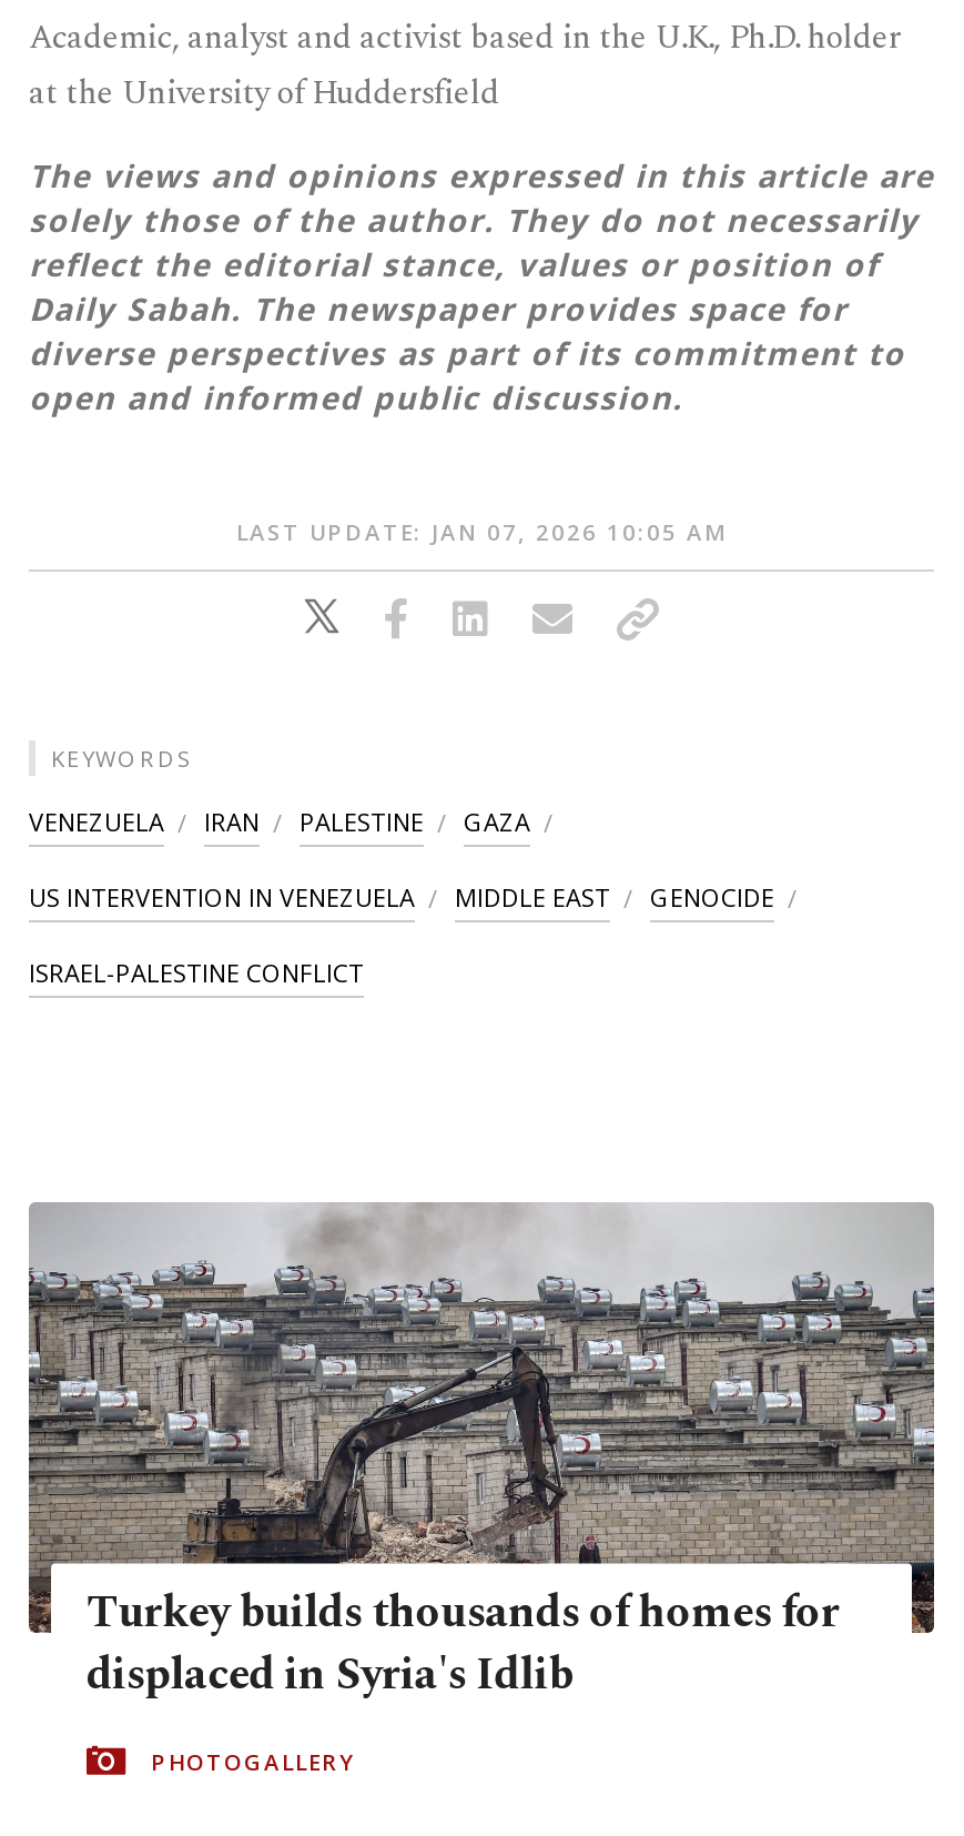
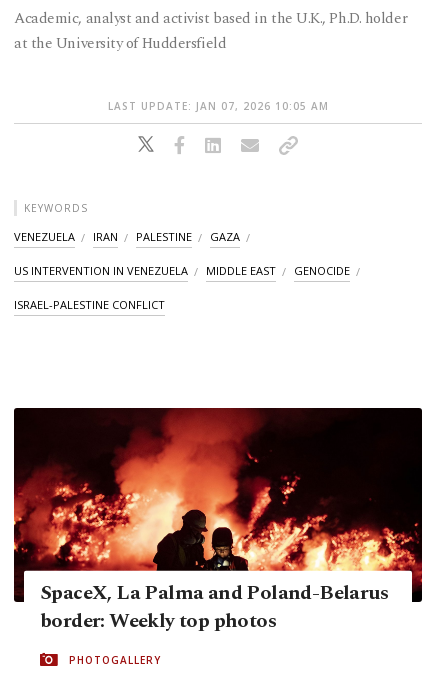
- The views and opinions expressed in this article are
- solely those of the author. They do not necessarily
- reflect the editorial stance, values or position of
- Daily Sabah. The newspaper provides space for
- diverse perspectives as part of its commitment to
- open and informed public discussion.

- [image]
- Turkey builds thousands of homes for
- displaced in Syria's Idlib
+ [image]
+ SpaceX, La Palma and Poland-Belarus
+ border: Weekly top photos
